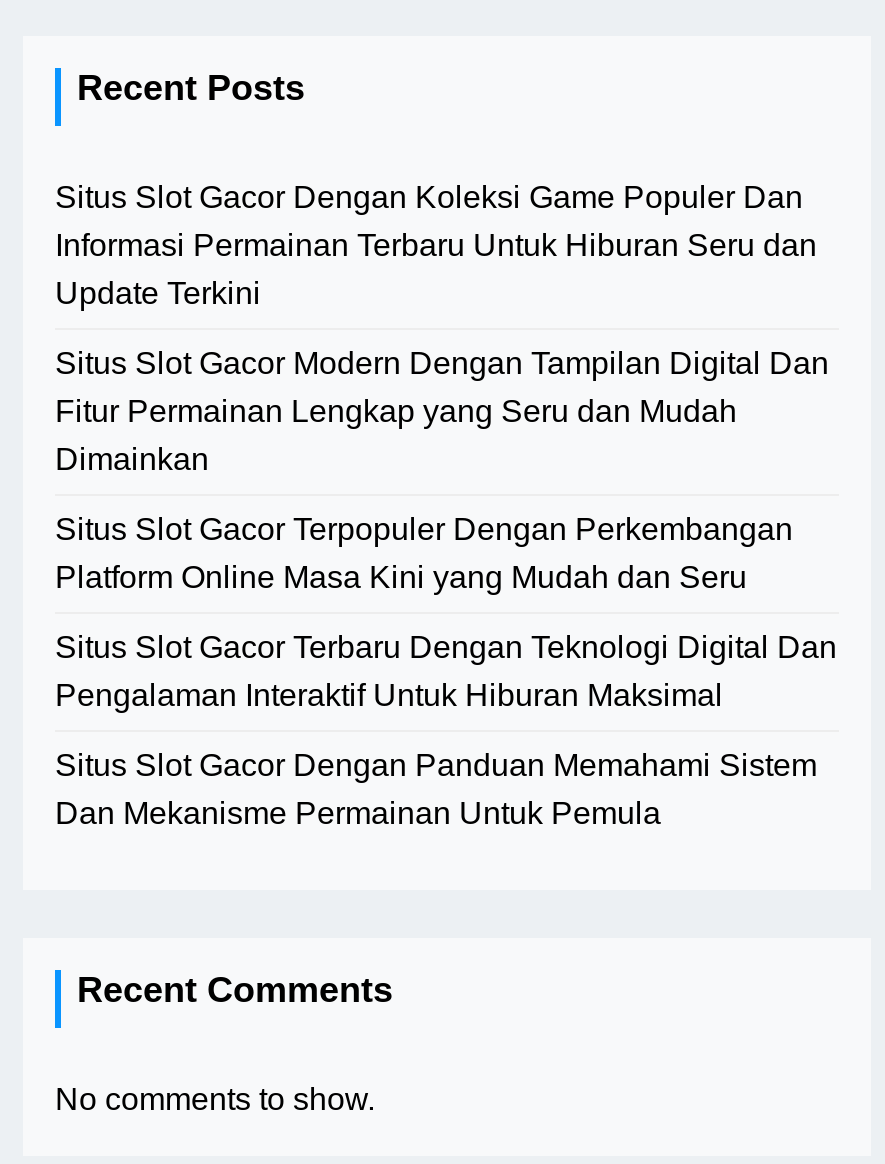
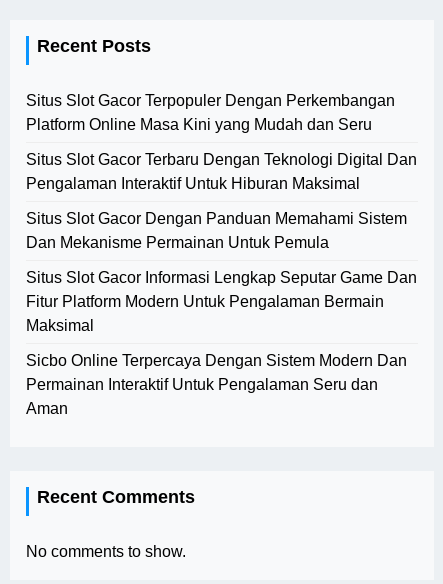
- Situs Slot Gacor Dengan Koleksi Game Populer Dan
- Informasi Permainan Terbaru Untuk Hiburan Seru dan
- Update Terkini
- Situs Slot Gacor Modern Dengan Tampilan Digital Dan
- Fitur Permainan Lengkap yang Seru dan Mudah
- Dimainkan

moved up: Situs Slot Gacor Terpopuler Dengan Perkembangan | Platform Online Masa Kini yang Mudah dan Seru | Situs Slot Gacor Terbaru Dengan Teknologi Digital Dan | Pengalaman Interaktif Untuk Hiburan Maksimal | Situs Slot Gacor Dengan Panduan Memahami Sistem | Dan Mekanisme Permainan Untuk Pemula

+ Situs Slot Gacor Informasi Lengkap Seputar Game Dan
+ Fitur Platform Modern Untuk Pengalaman Bermain
+ Maksimal
+ Sicbo Online Terpercaya Dengan Sistem Modern Dan
+ Permainan Interaktif Untuk Pengalaman Seru dan
+ Aman
